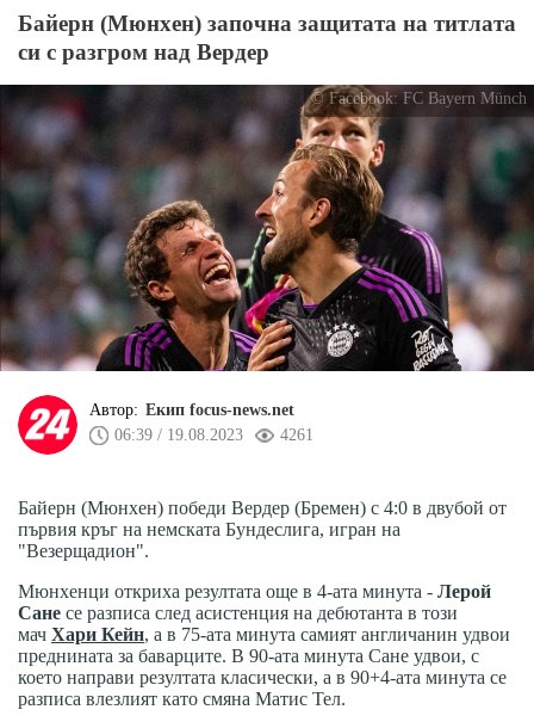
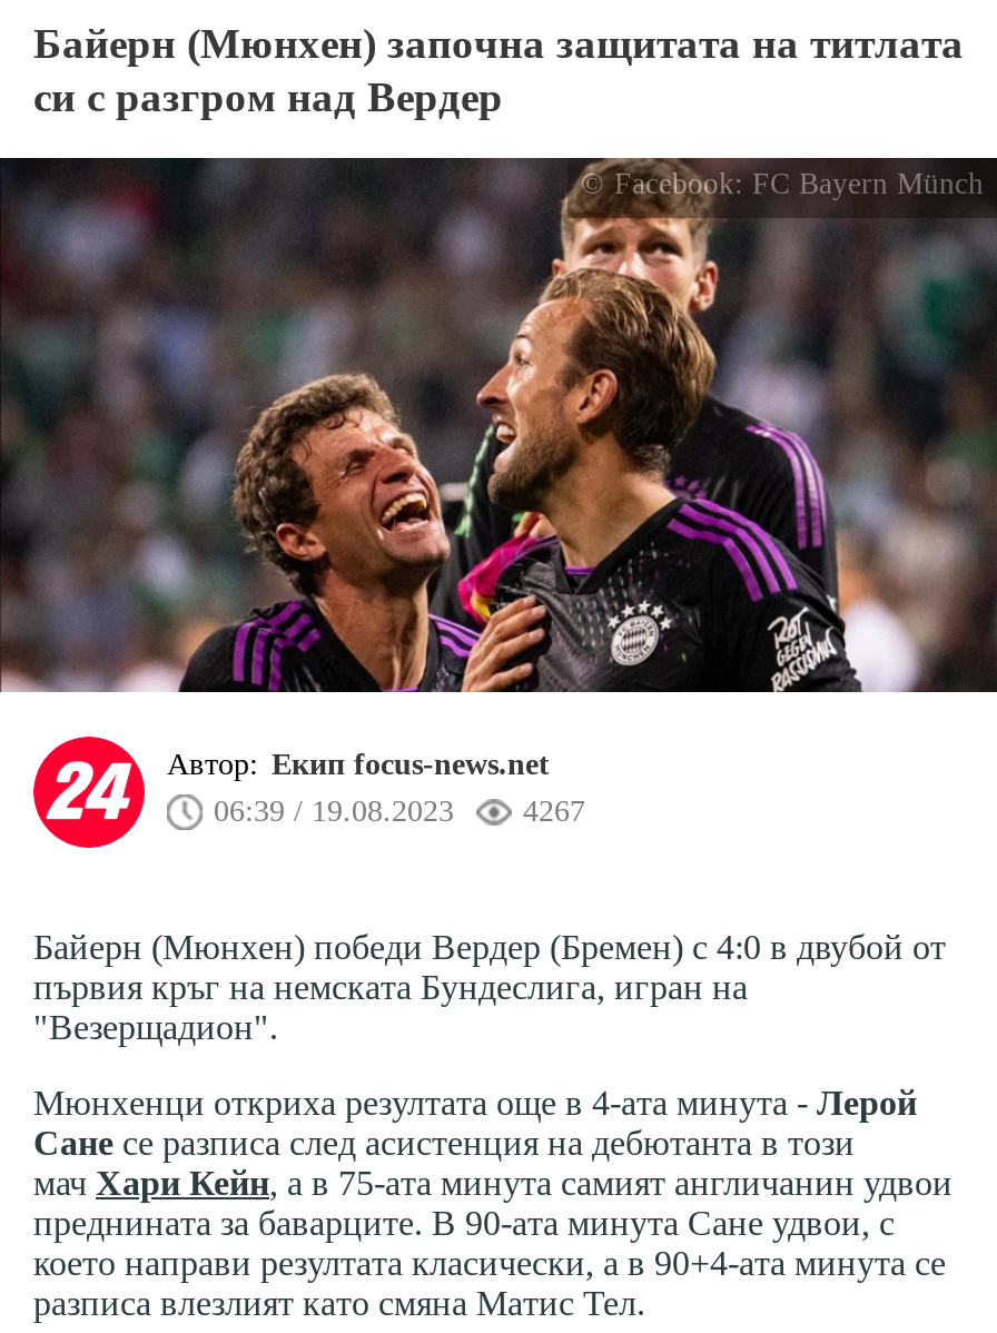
- 4261
+ 4267
